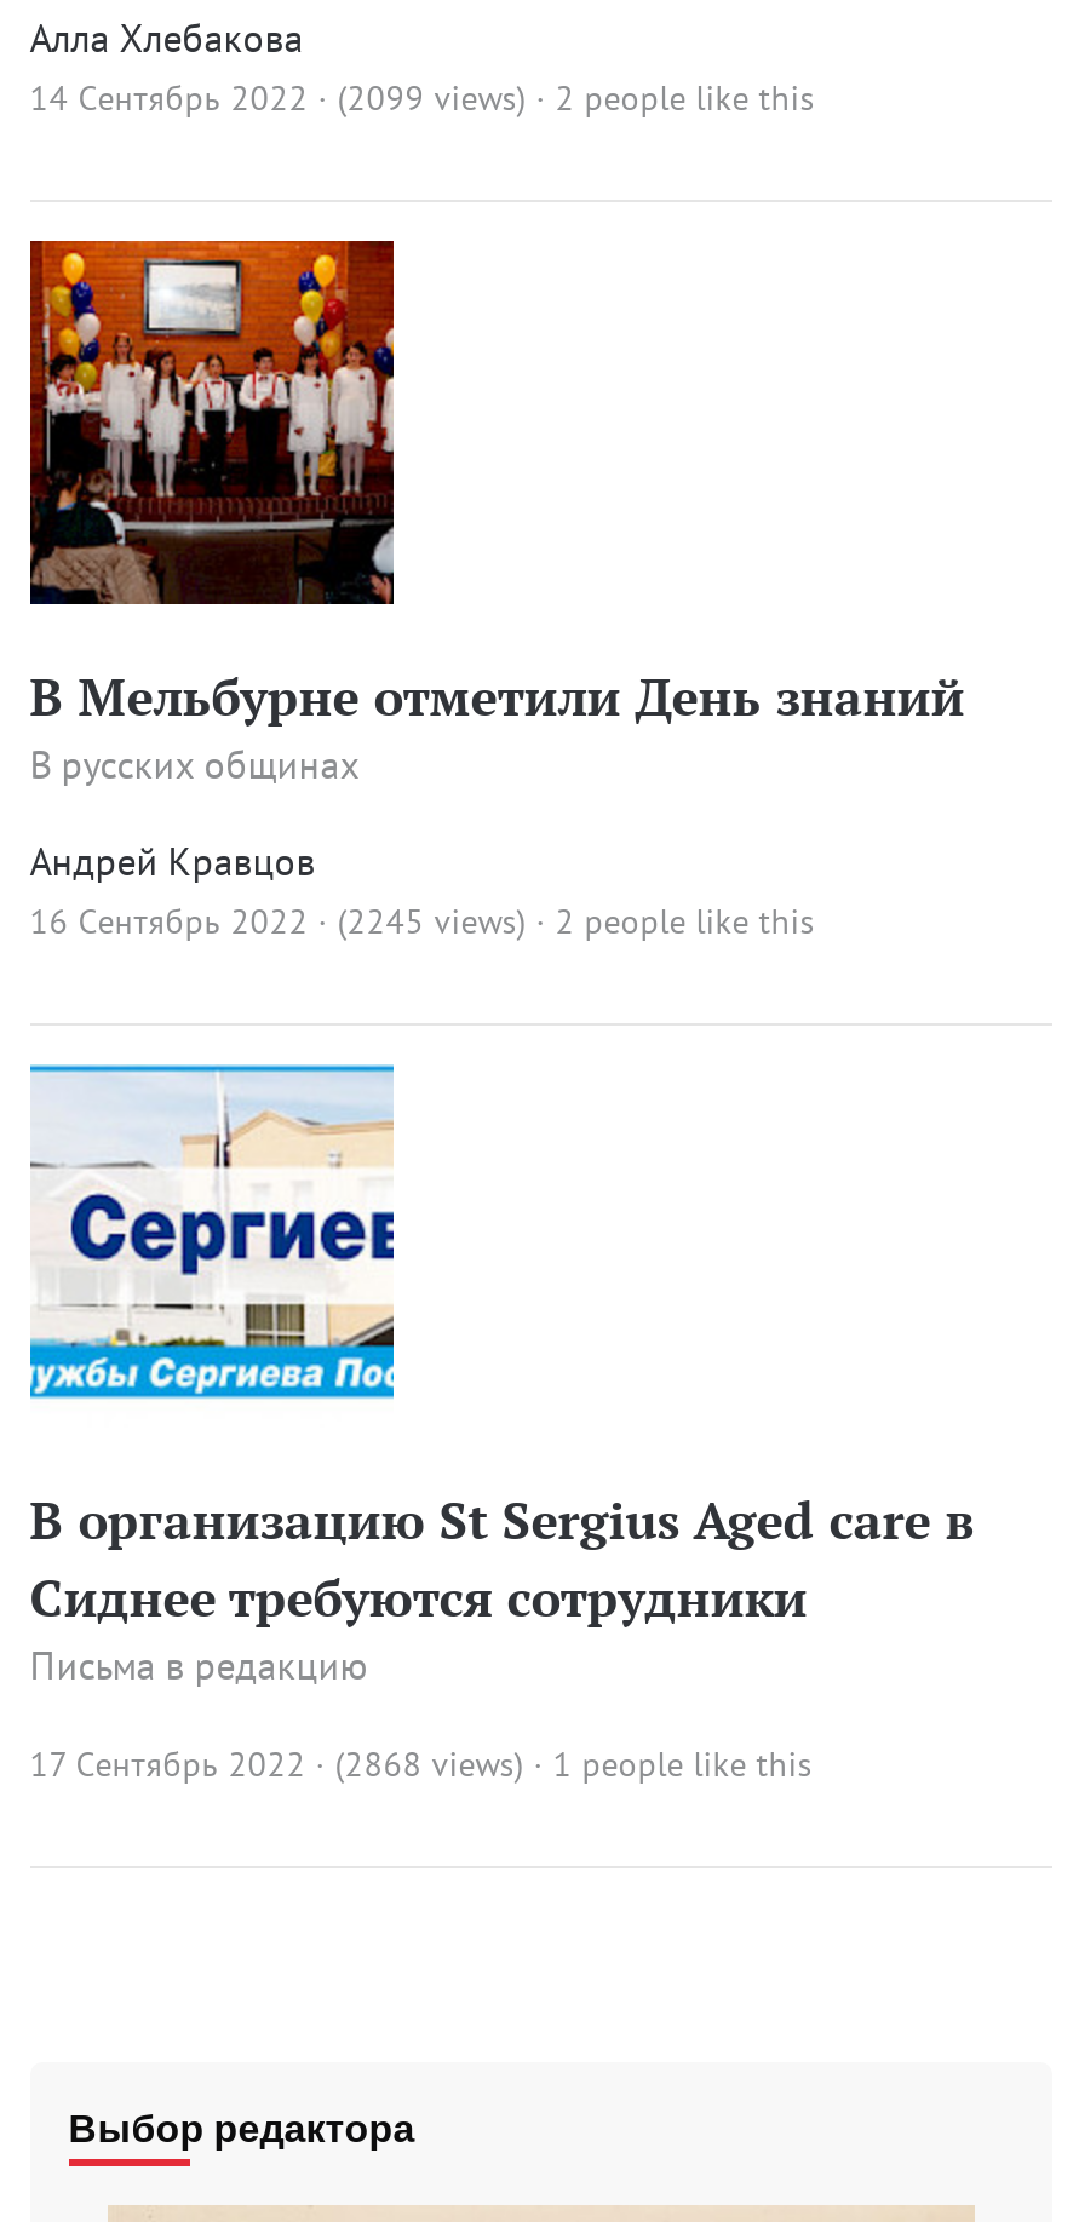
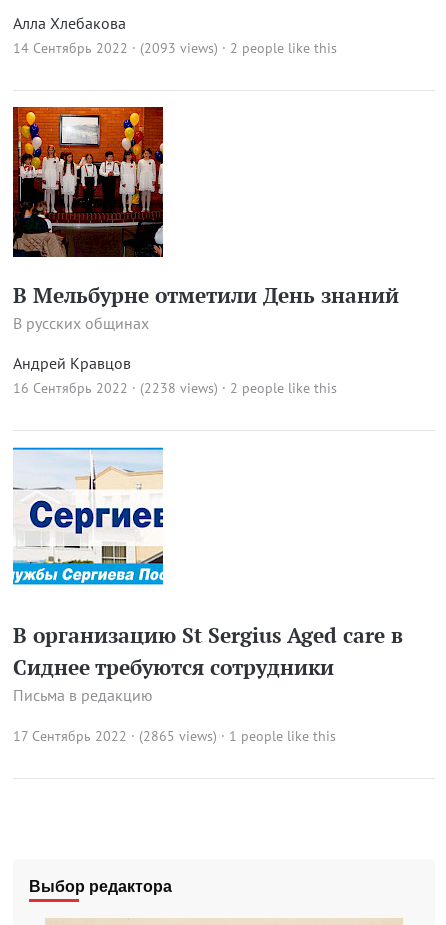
- 14 Сентябрь 2022 · (2099 views) · 2 people like this
+ 14 Сентябрь 2022 · (2093 views) · 2 people like this

- 16 Сентябрь 2022 · (2245 views) · 2 people like this
+ 16 Сентябрь 2022 · (2238 views) · 2 people like this

- 17 Сентябрь 2022 · (2868 views) · 1 people like this
+ 17 Сентябрь 2022 · (2865 views) · 1 people like this
